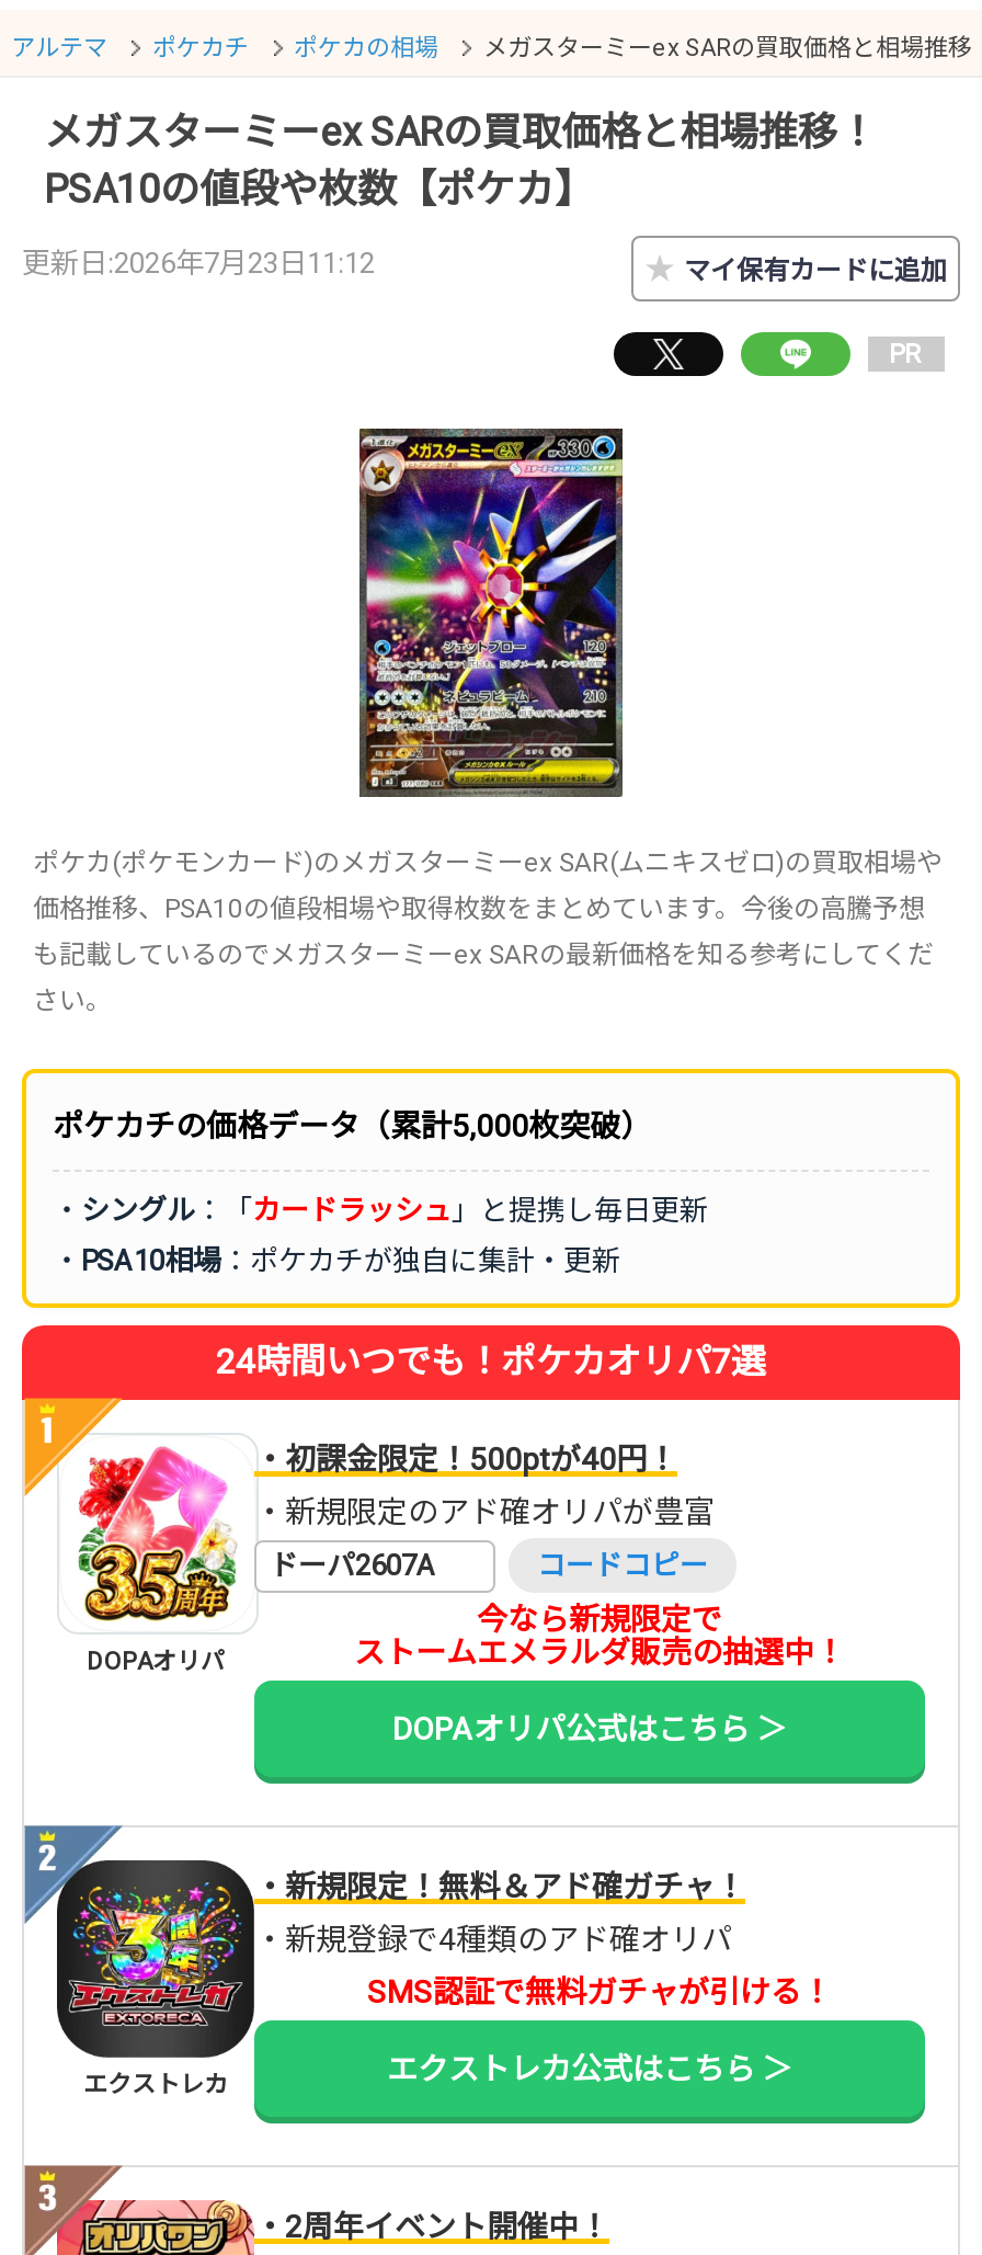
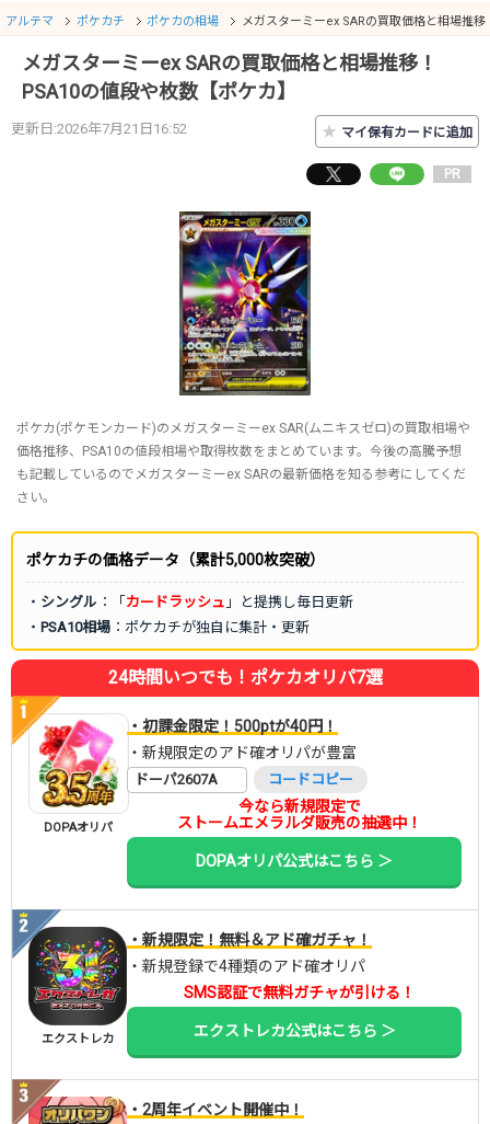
- 更新日:2026年7月23日11:12
+ 更新日:2026年7月21日16:52
